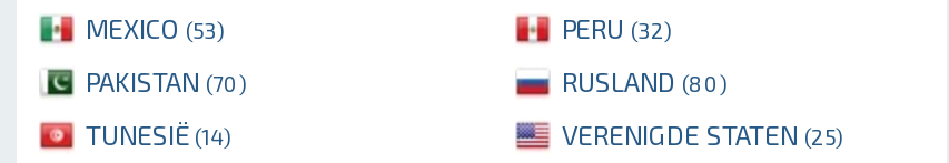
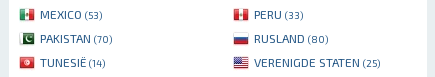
- PERU (32)
+ PERU (33)
